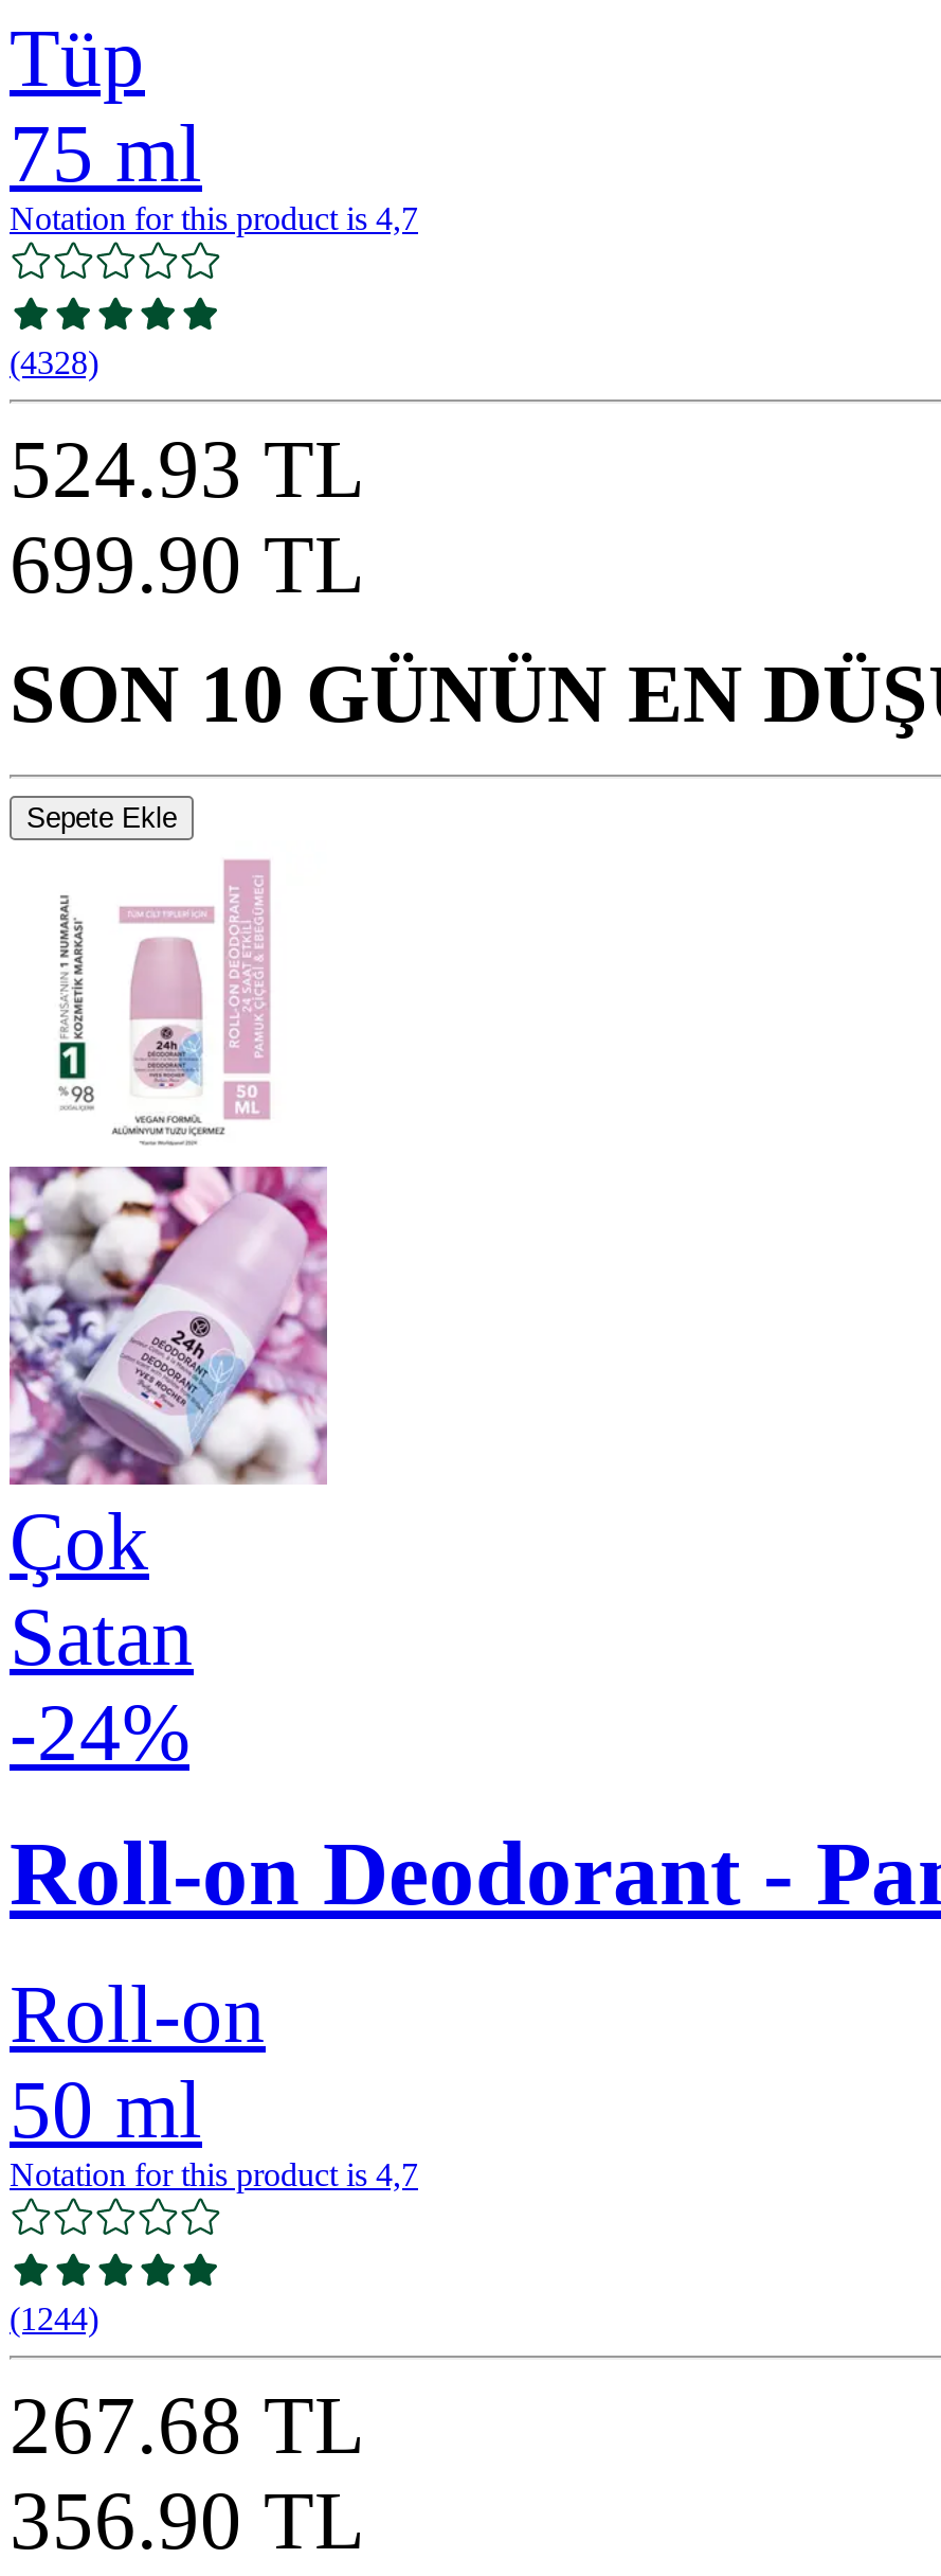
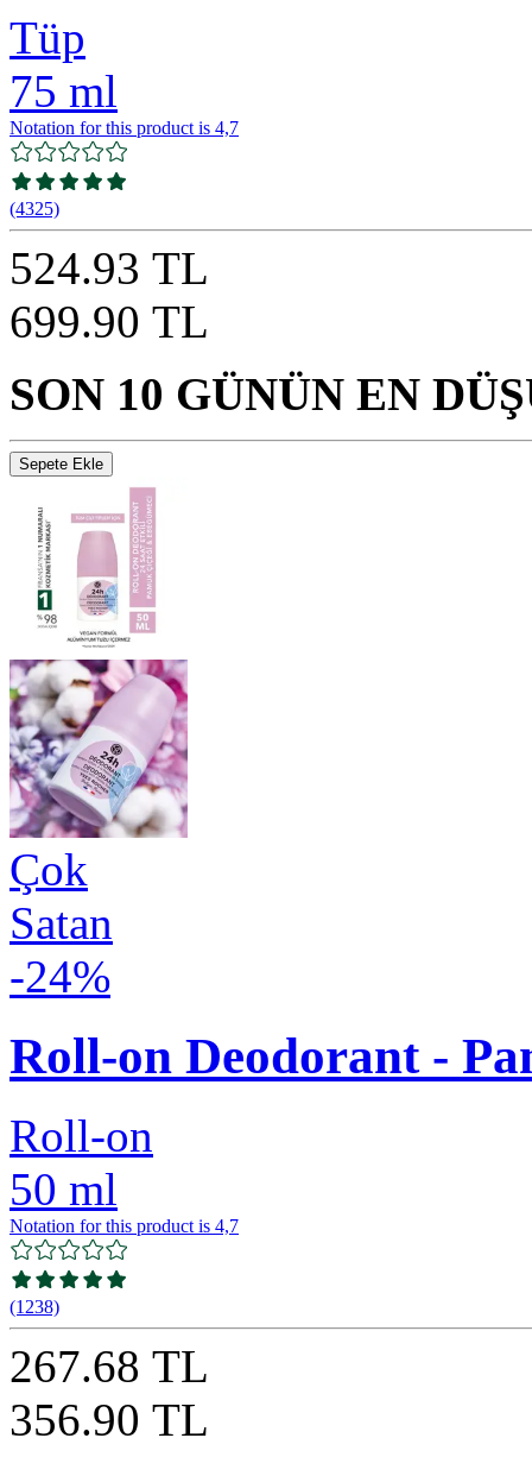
- (4328)
+ (4325)

- (1244)
+ (1238)
